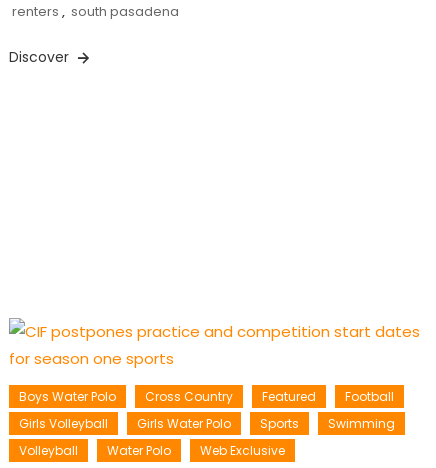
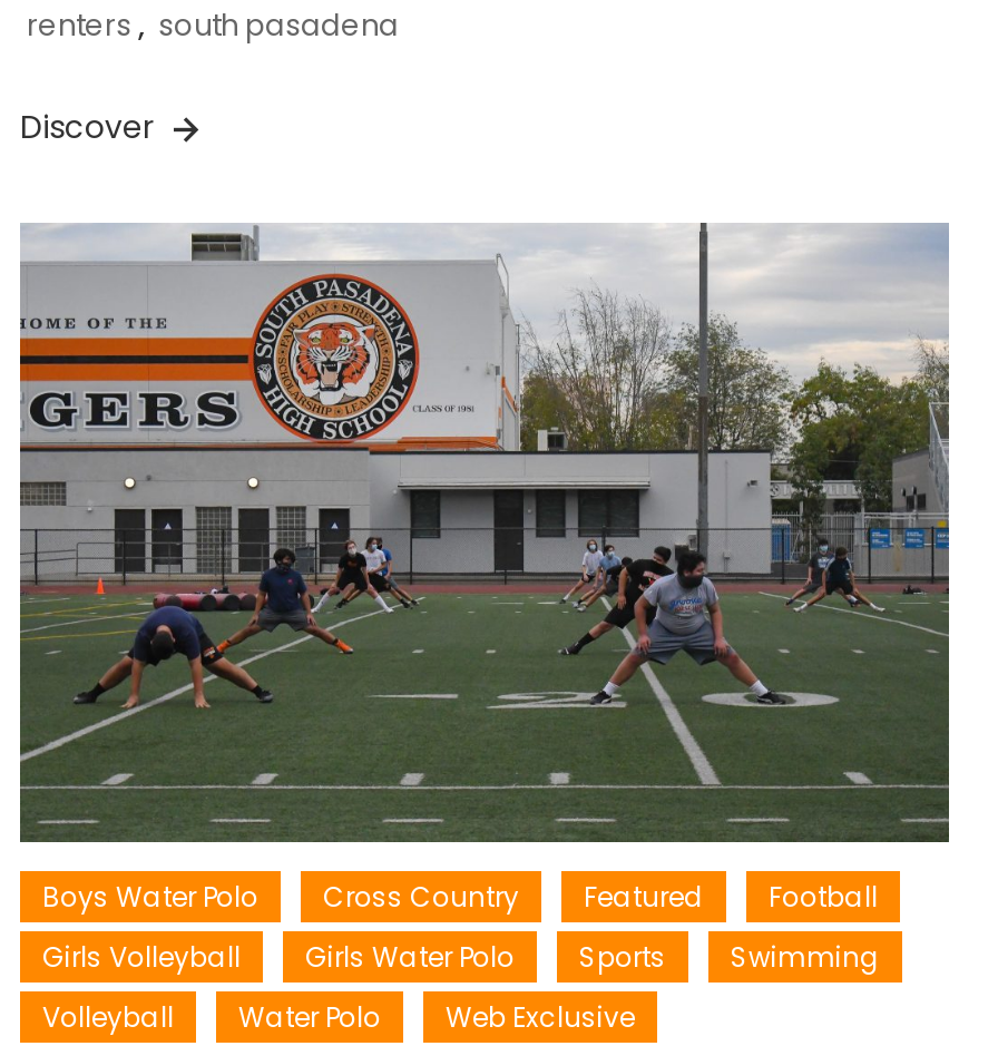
+ [image]
